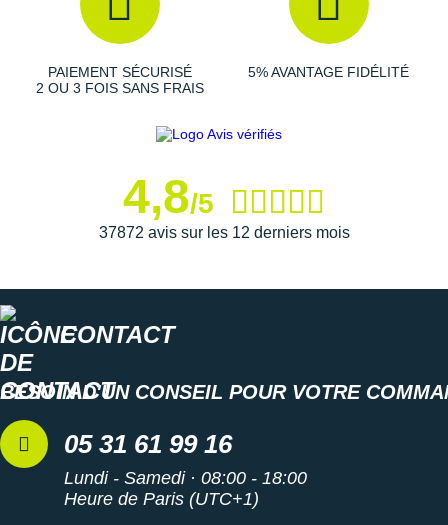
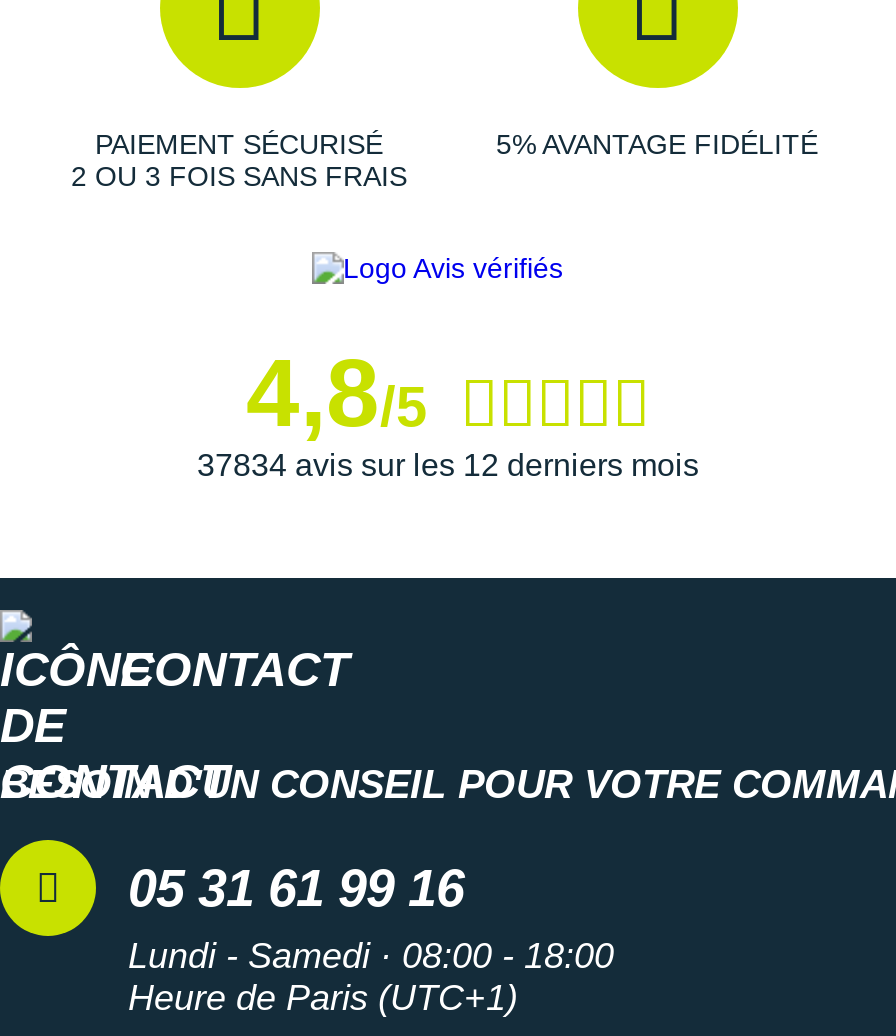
- 37872 avis sur les 12 derniers mois
+ 37834 avis sur les 12 derniers mois
